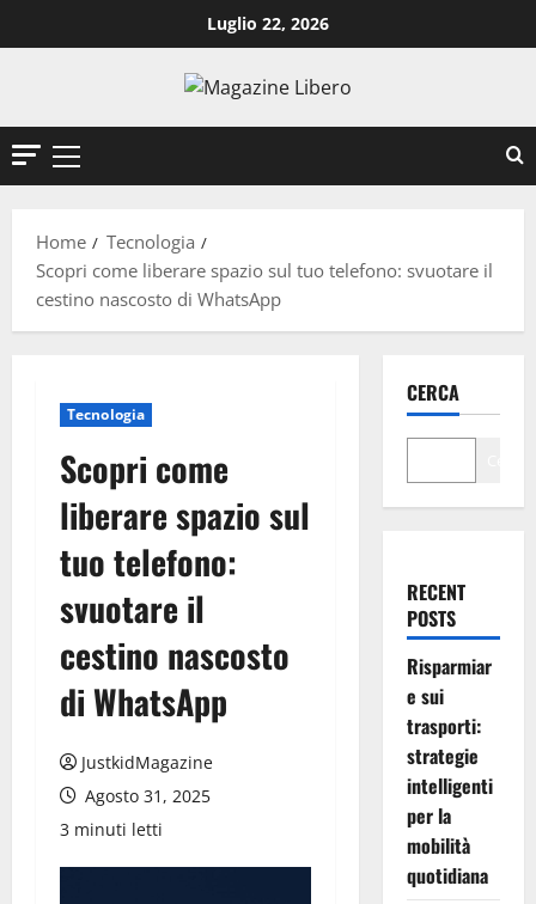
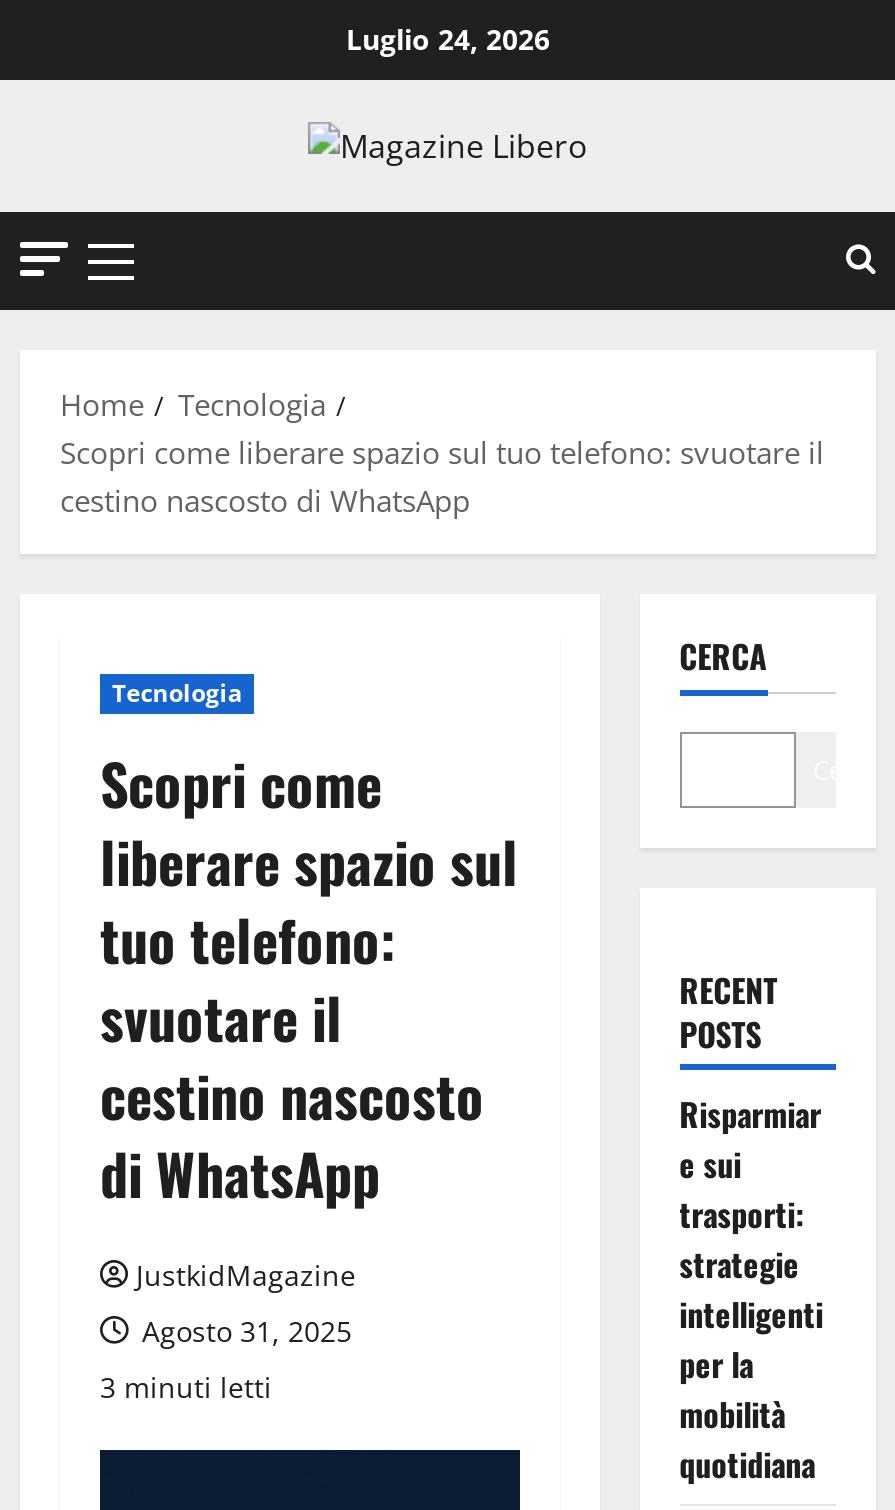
- Luglio 22, 2026
+ Luglio 24, 2026
